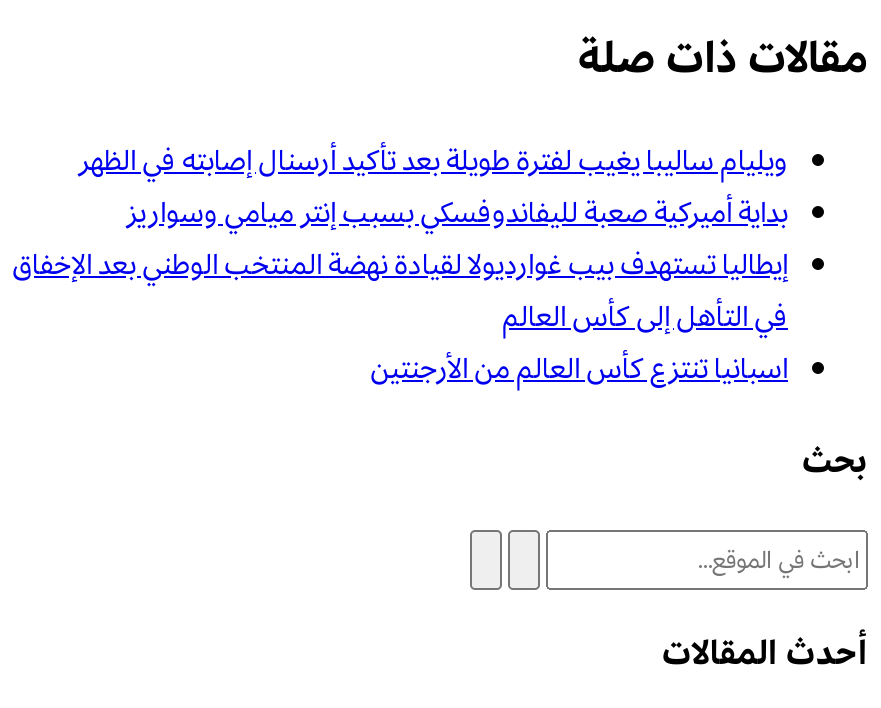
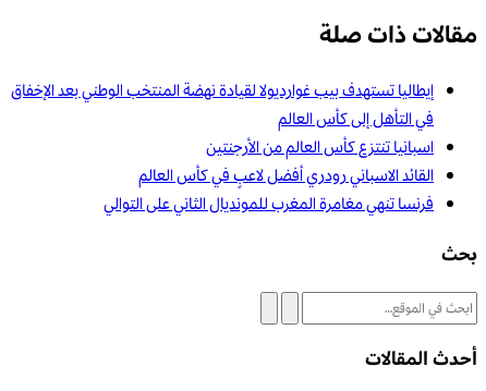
- ويليام ساليبا يغيب لفترة طويلة بعد تأكيد أرسنال إصابته في الظهر
- بداية أميركية صعبة لليفاندوفسكي بسبب إنتر ميامي وسواريز

moved up: إيطاليا تستهدف بيب غوارديولا لقيادة نهضة المنتخب الوطني بعد الإخفاق | في التأهل إلى كأس العالم | اسبانيا تنتزع كأس العالم من الأرجنتين

+ القائد الاسباني رودري أفضل لاعبٍ في كأس العالم
+ فرنسا تنهي مغامرة المغرب للمونديال الثاني على التوالي
